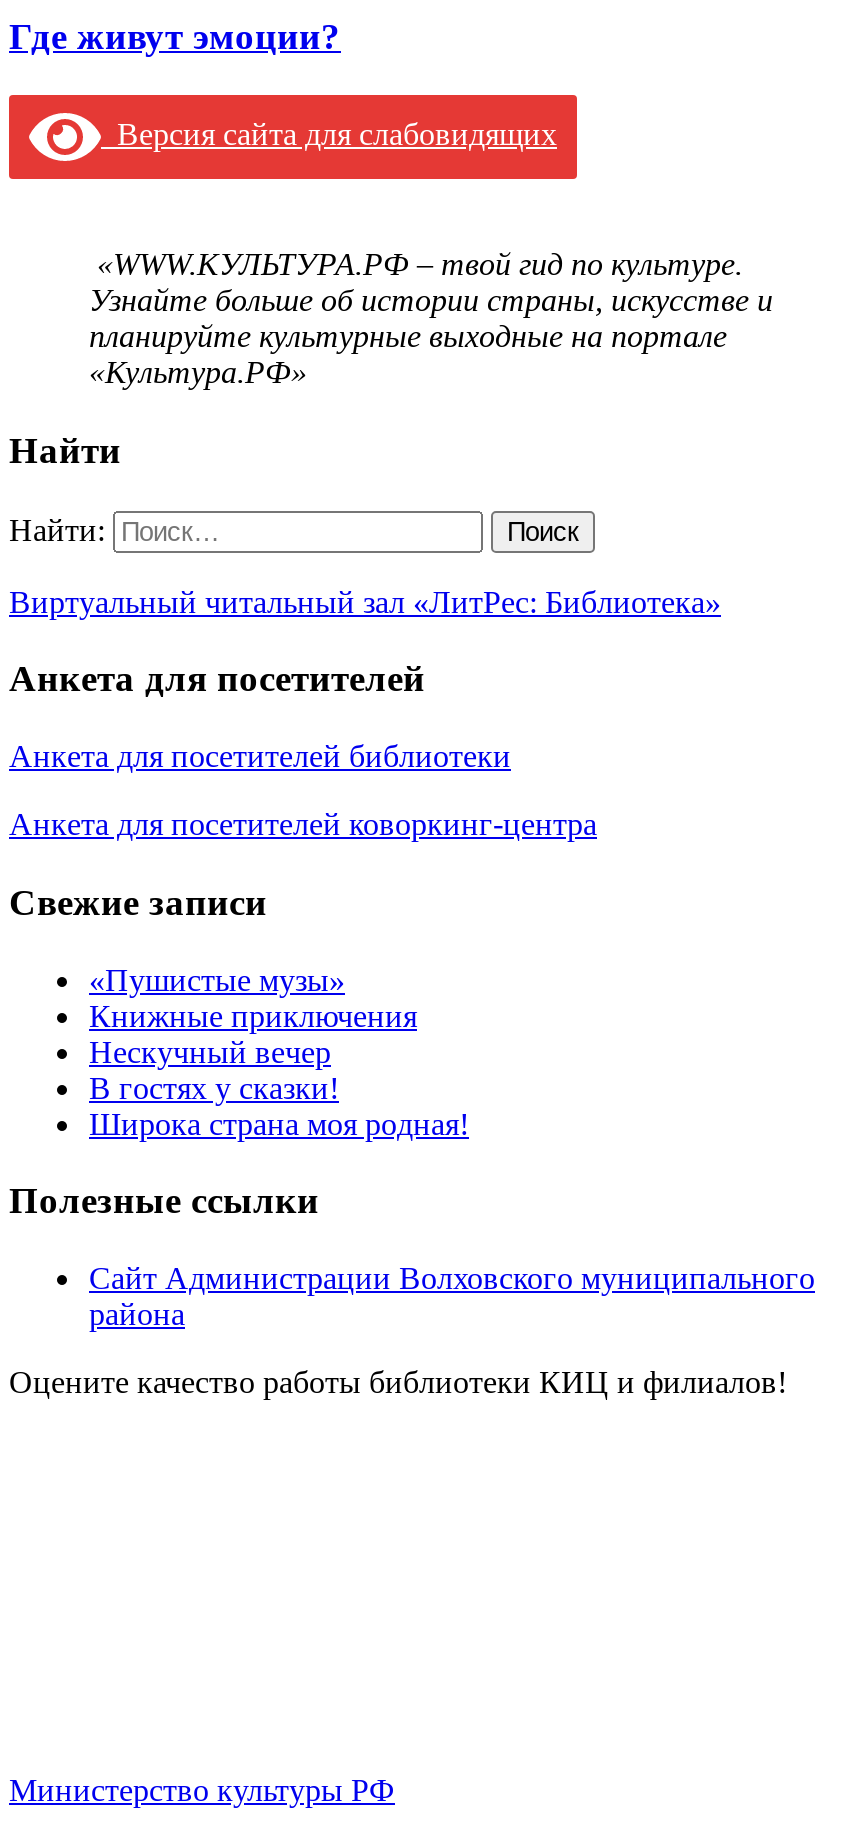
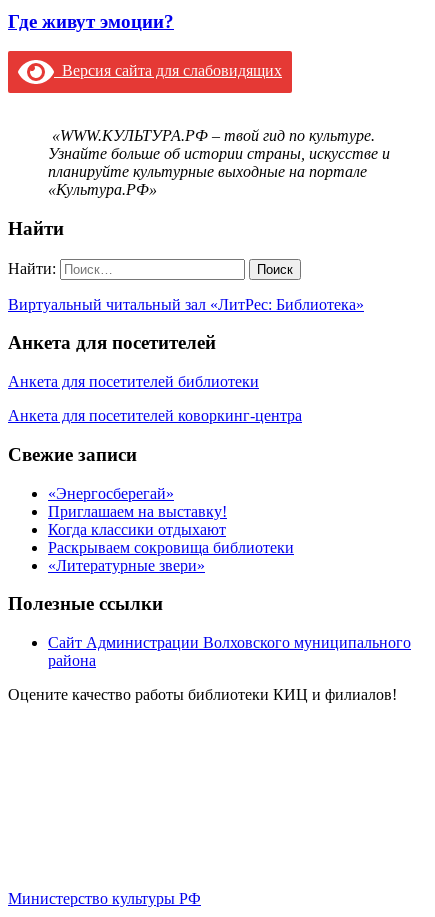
- «Пушистые музы»
- Книжные приключения
- Нескучный вечер
- В гостях у сказки!
- Широка страна моя родная!
+ «Энергосберегай»
+ Приглашаем на выставку!
+ Когда классики отдыхают
+ Раскрываем сокровища библиотеки
+ «Литературные звери»
